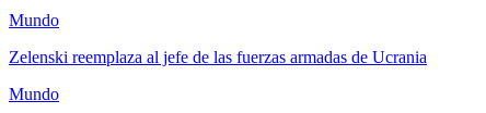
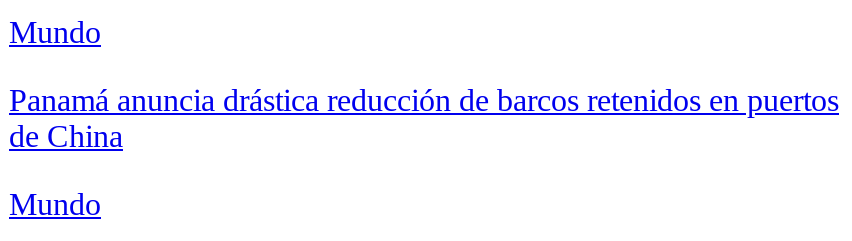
- Zelenski reemplaza al jefe de las fuerzas armadas de Ucrania
+ Panamá anuncia drástica reducción de barcos retenidos en puertos
+ de China
